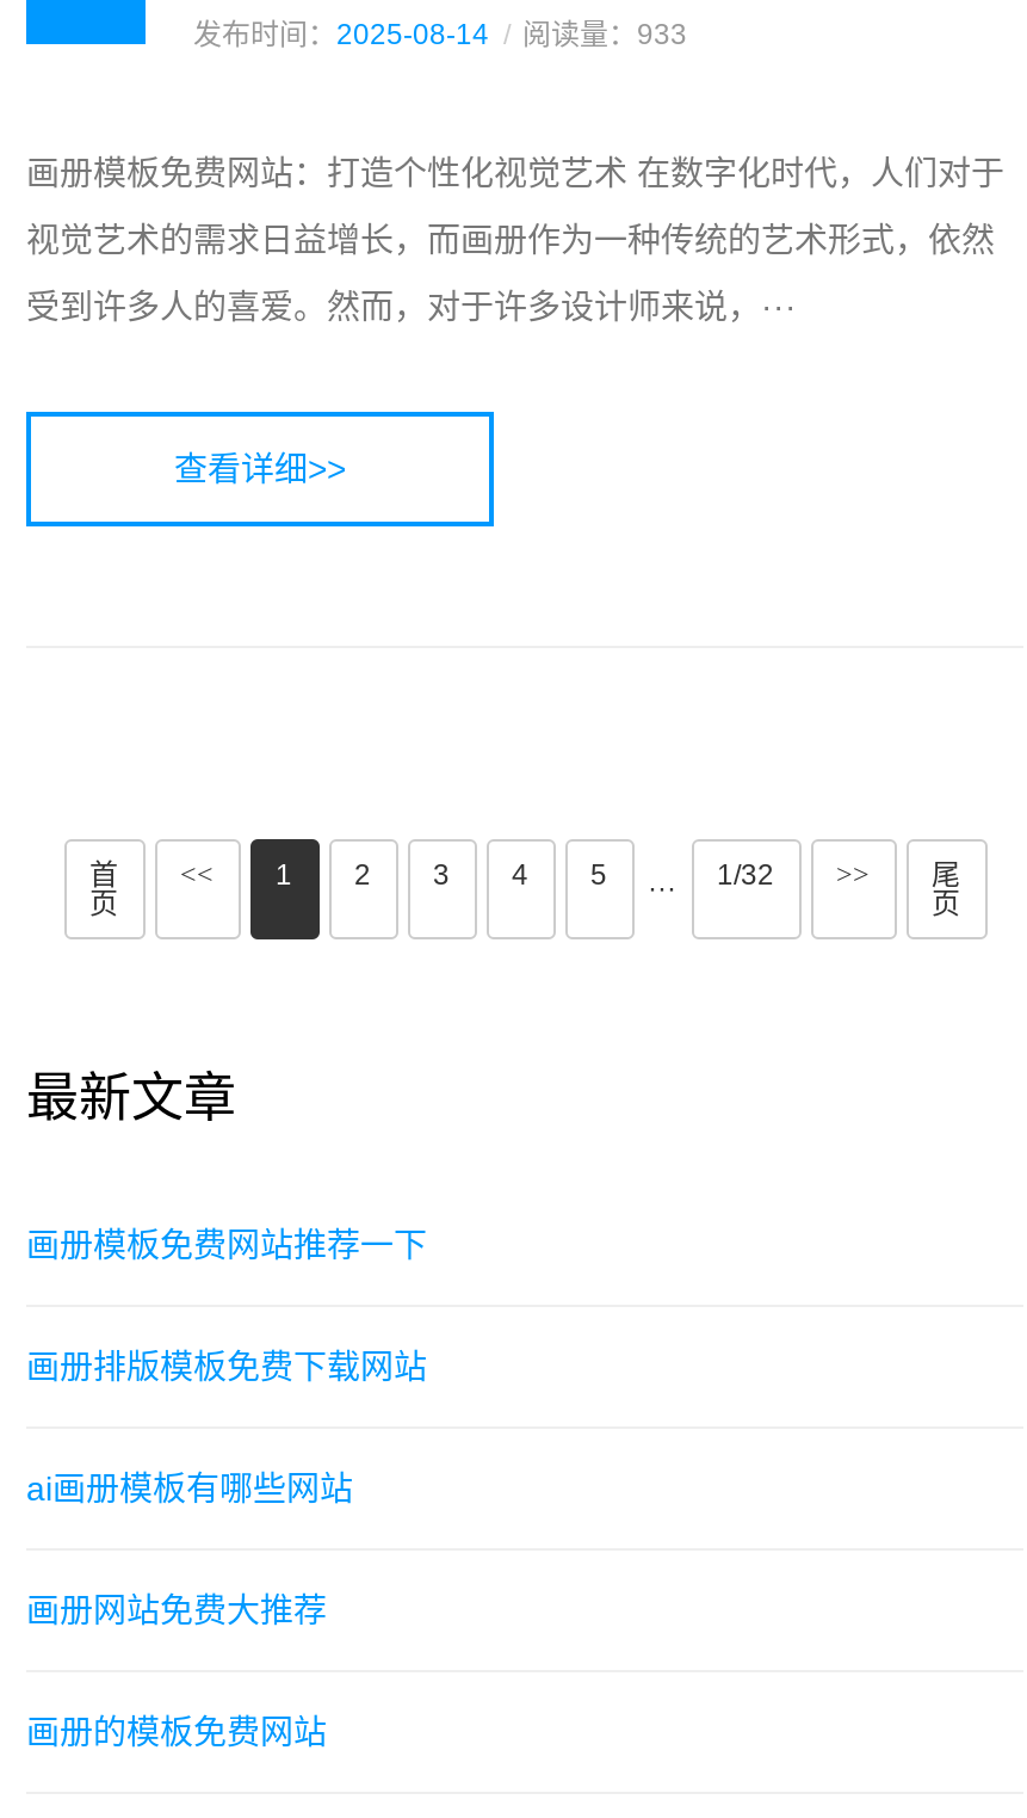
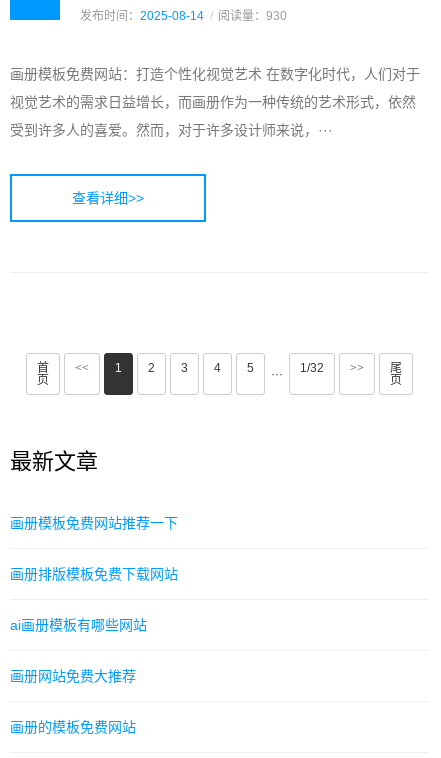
- 发布时间：2025-08-14 阅读量：933
+ 发布时间：2025-08-14 阅读量：930
